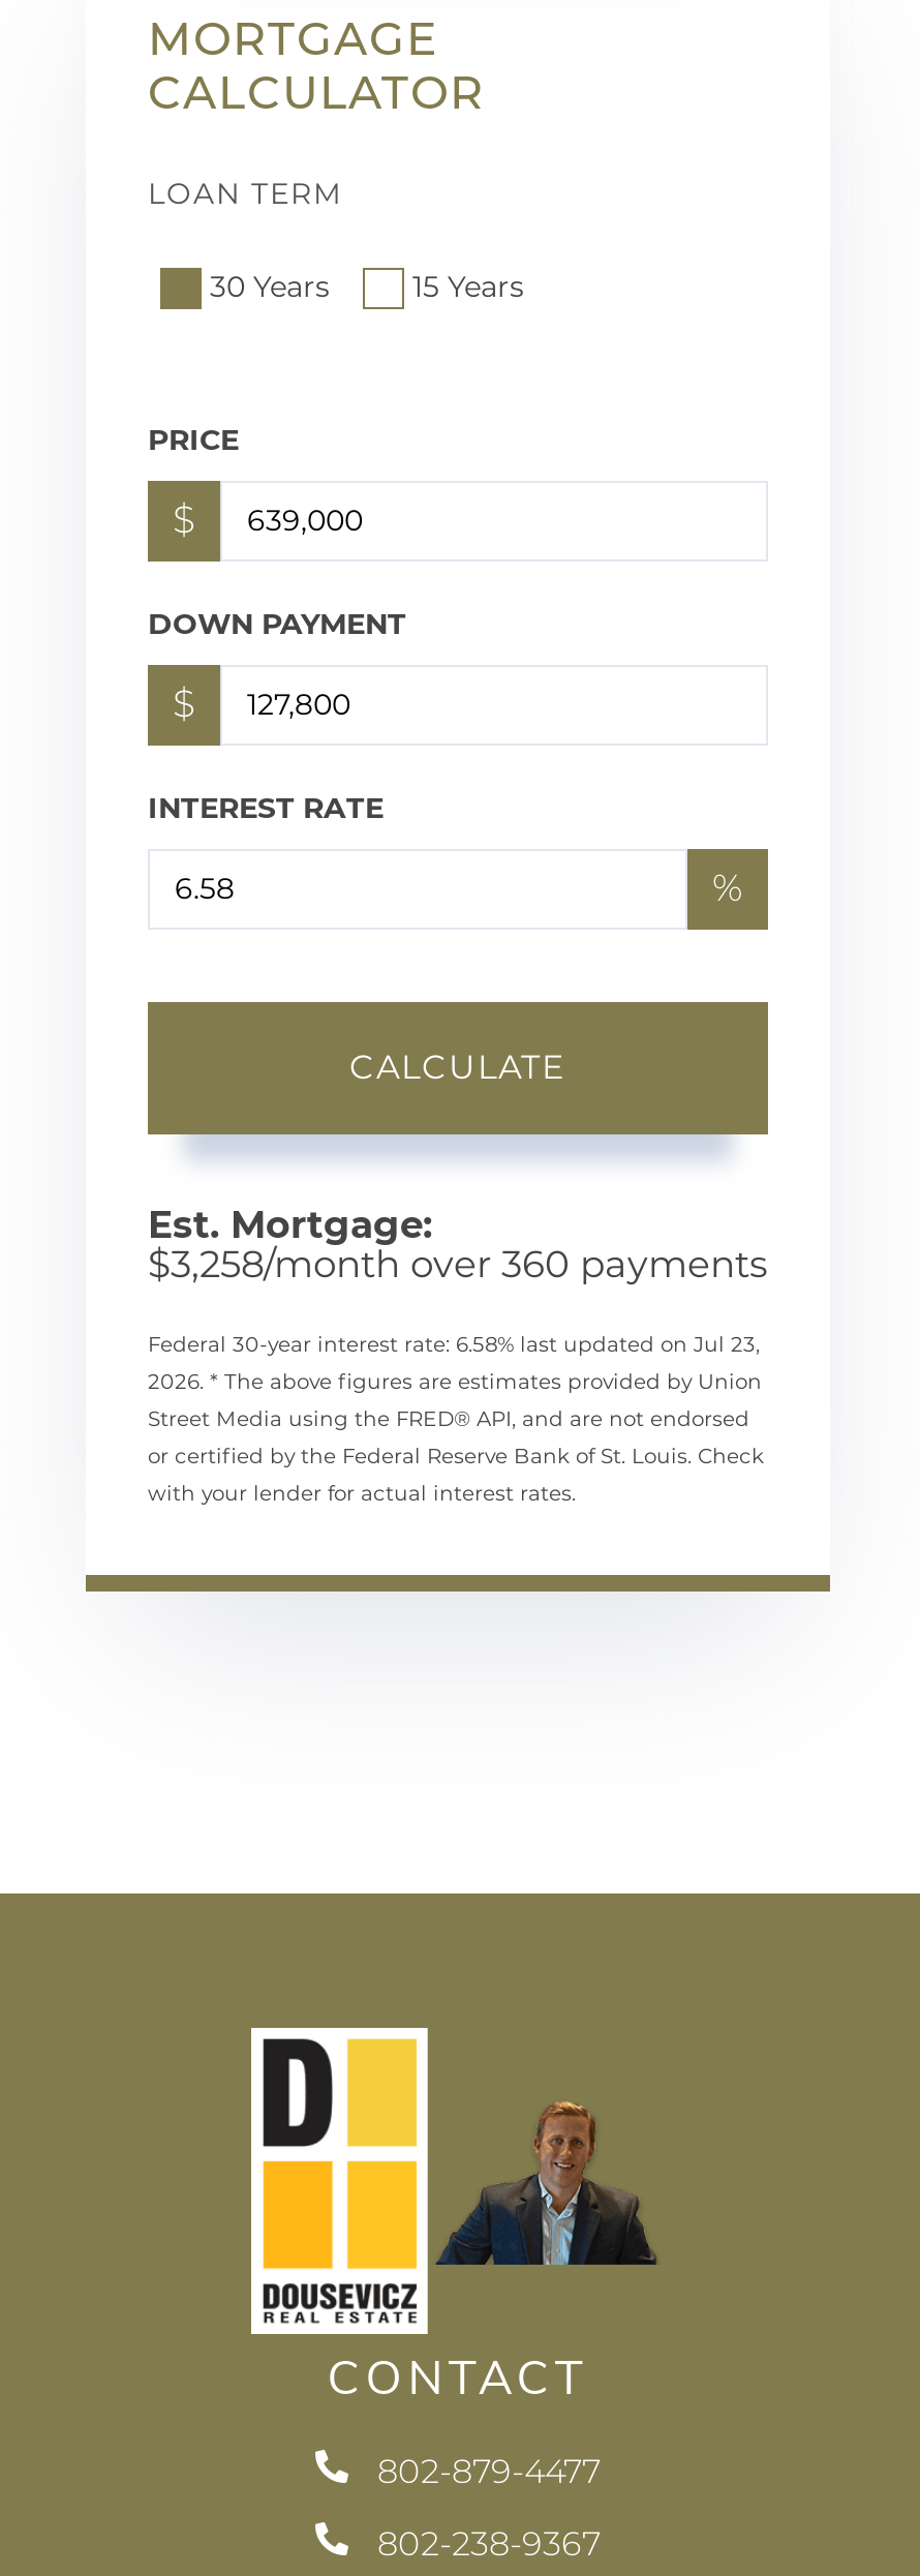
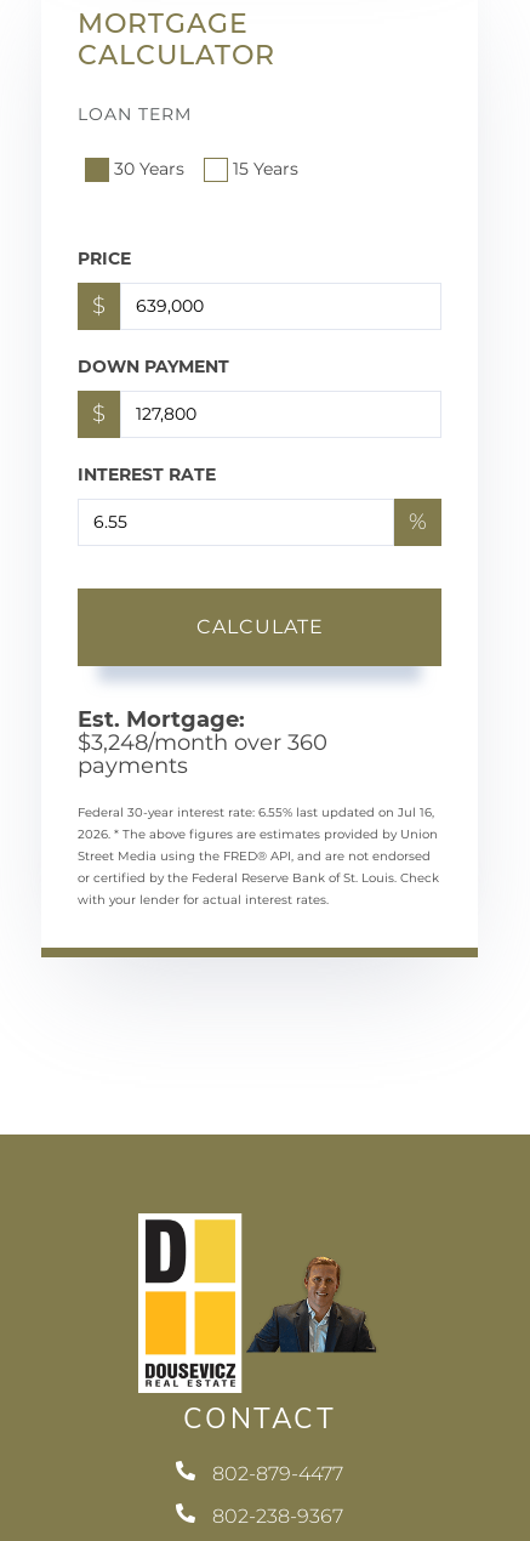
- $3,258/month over 360 payments
+ $3,248/month over 360
+ payments

- Federal 30-year interest rate: 6.58% last updated on Jul 23,
+ Federal 30-year interest rate: 6.55% last updated on Jul 16,
